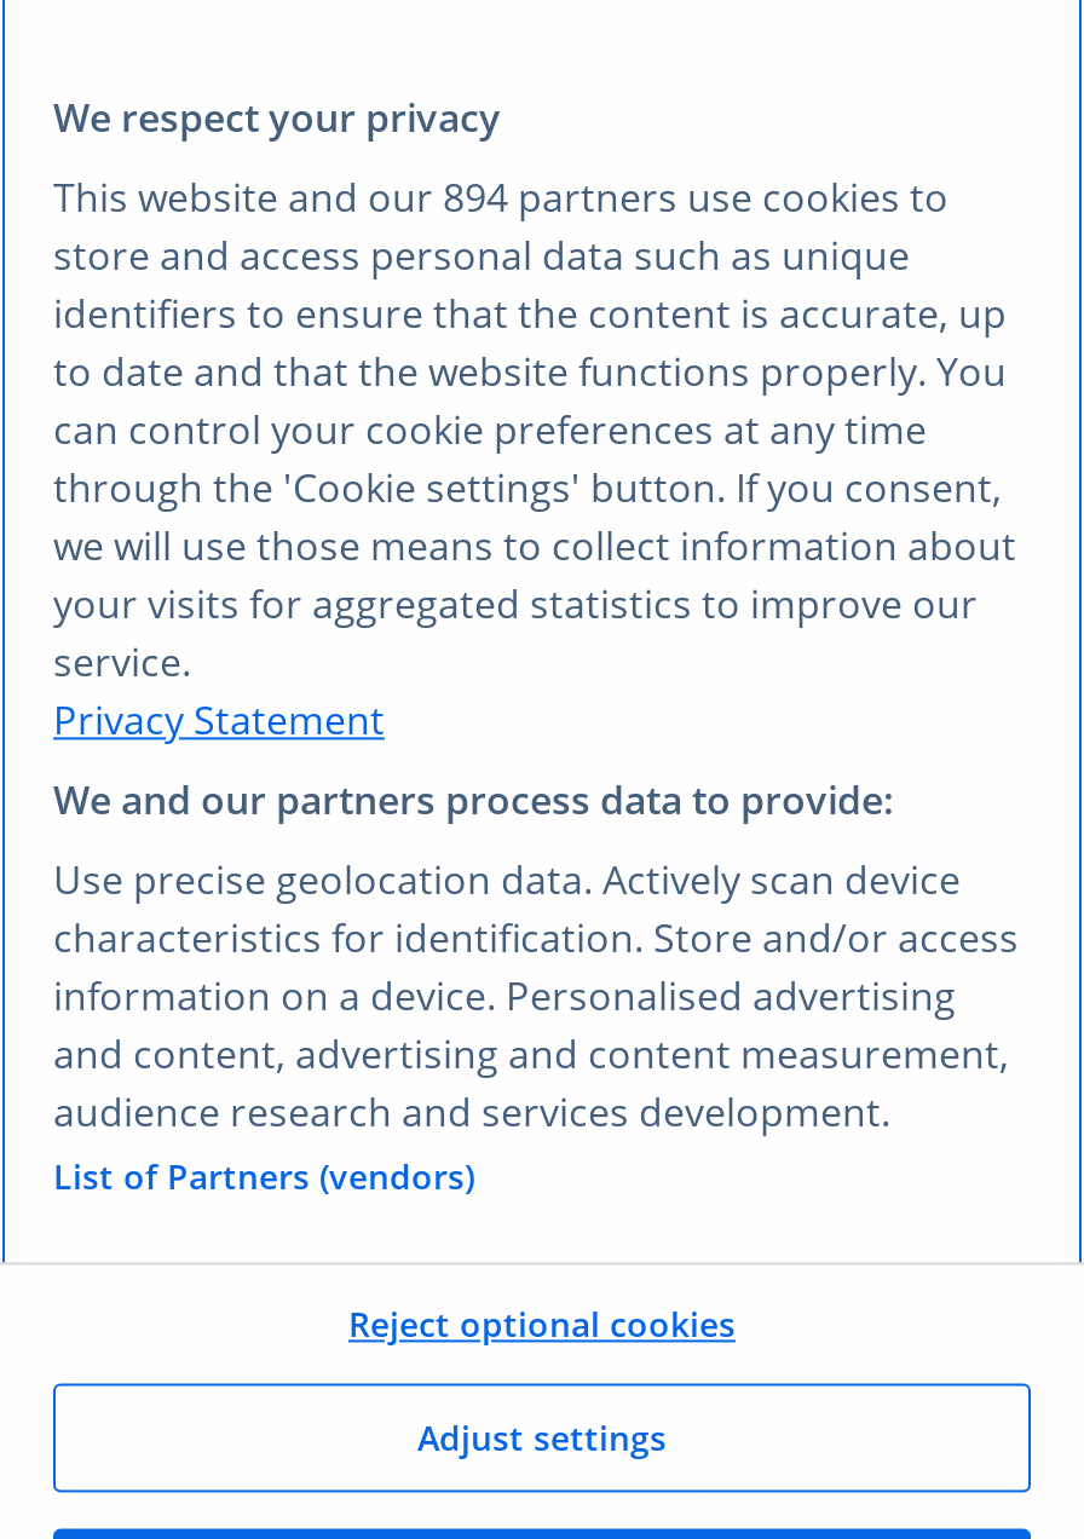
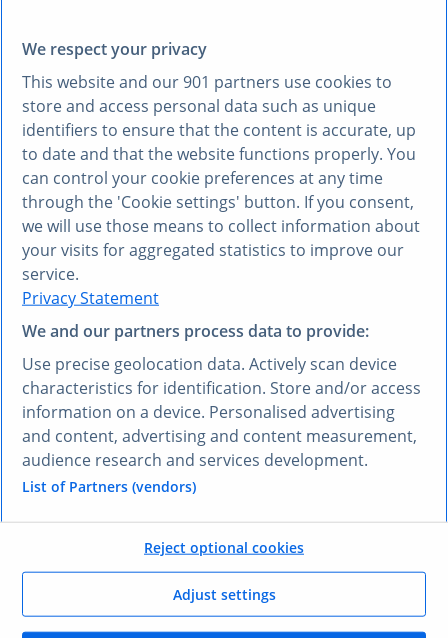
- This website and our 894 partners use cookies to
+ This website and our 901 partners use cookies to
